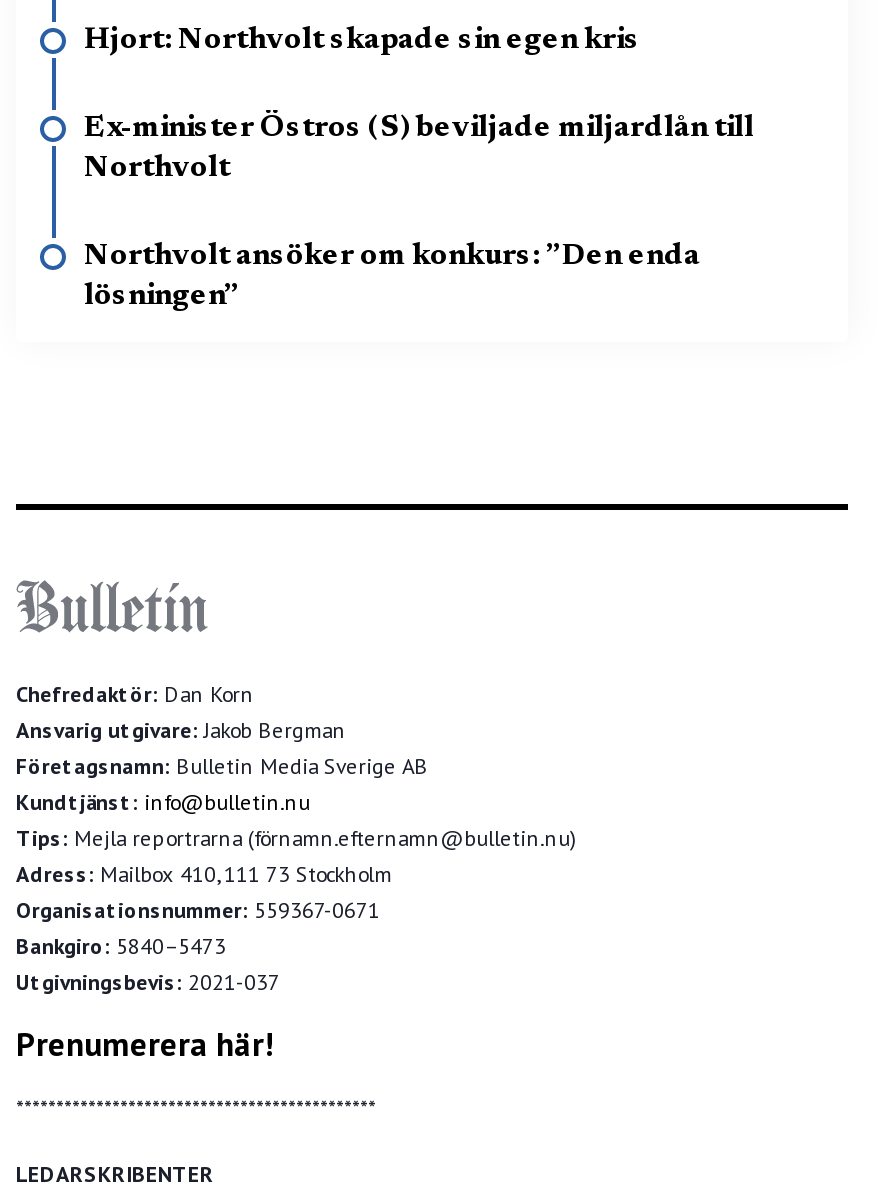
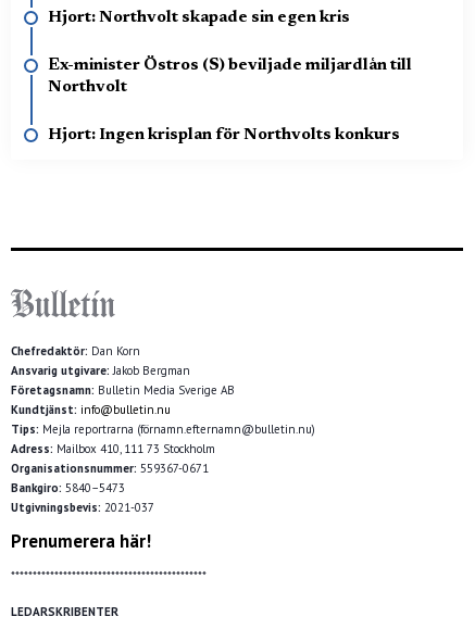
- Northvolt ansöker om konkurs: ”Den enda
- lösningen”
+ Hjort: Ingen krisplan för Northvolts konkurs
